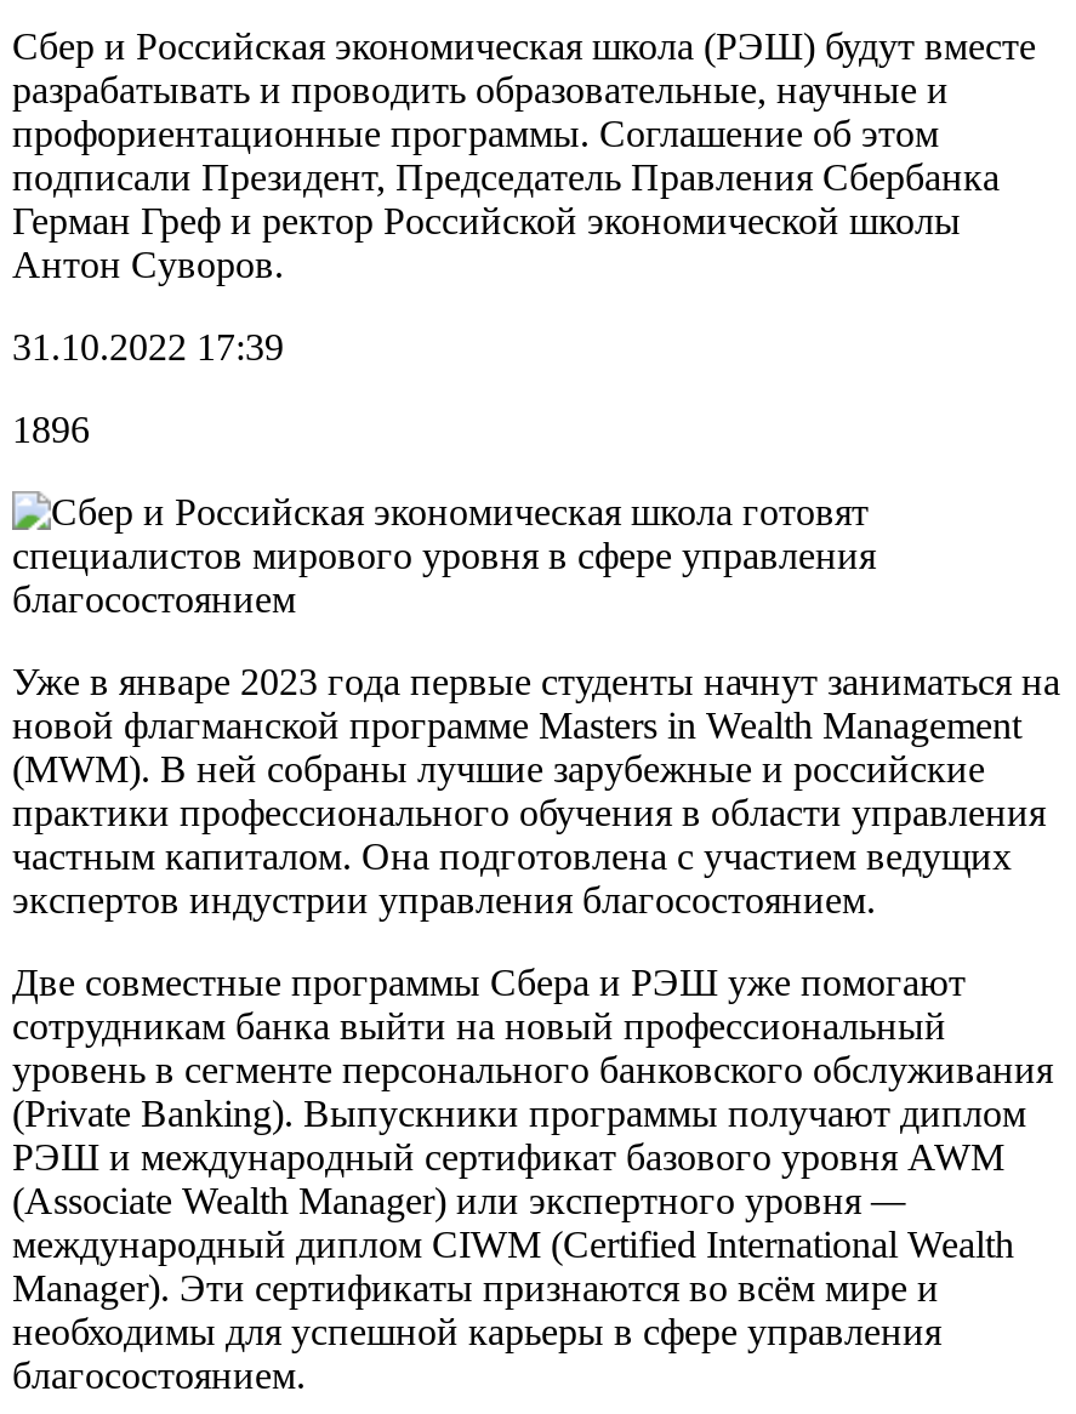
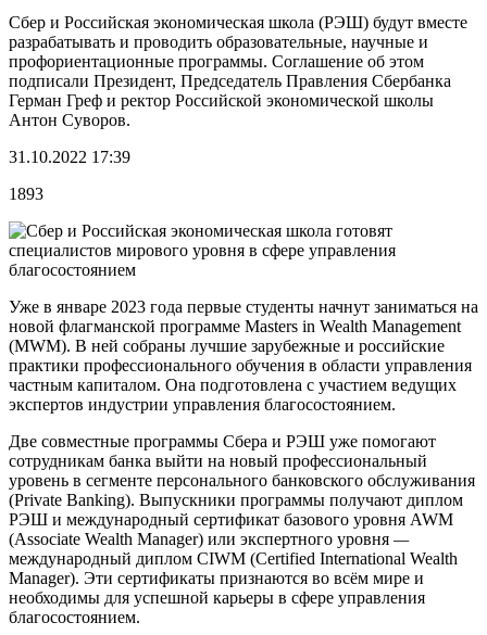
- 1896
+ 1893
